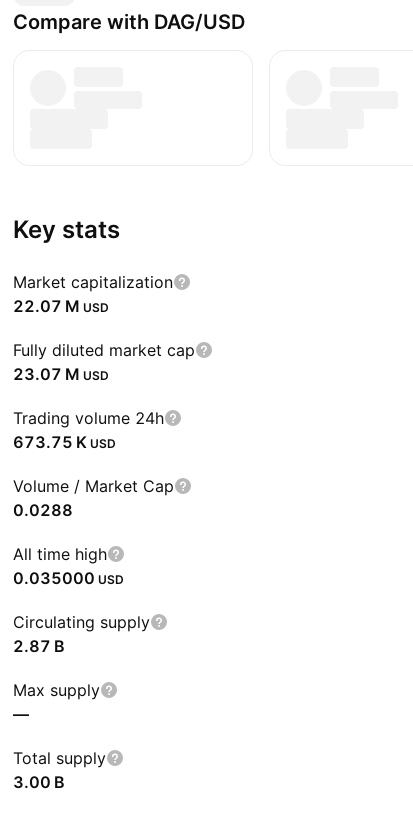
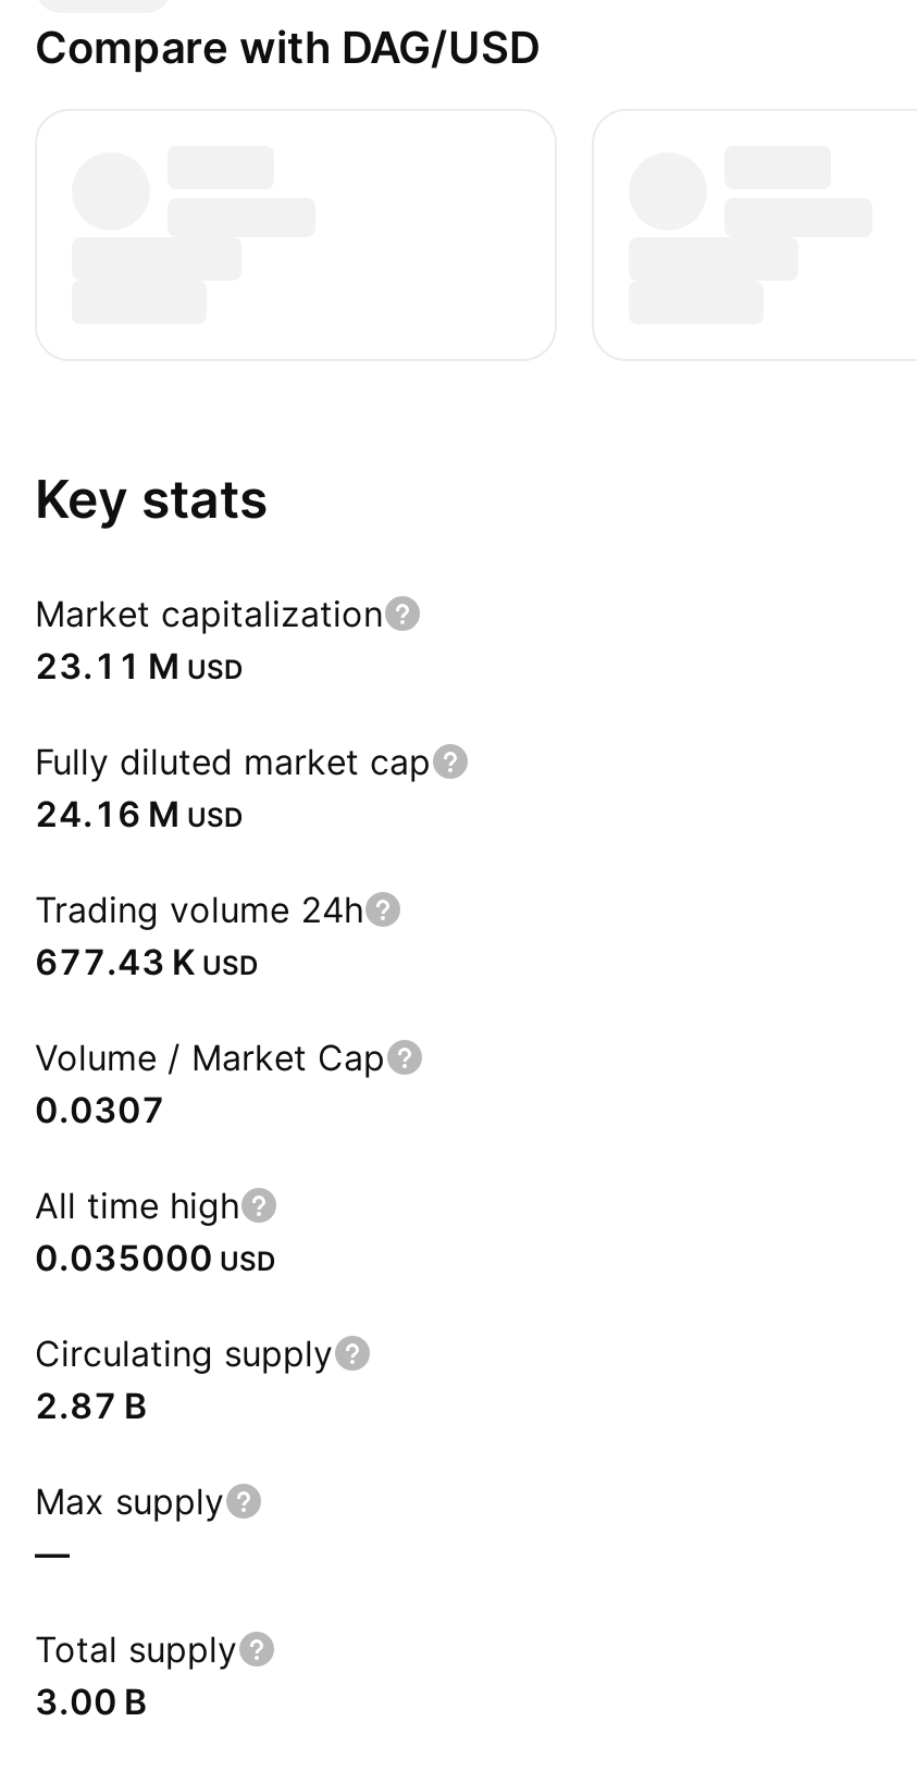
- 22.07 M USD
+ 23.11 M USD

- 23.07 M USD
+ 24.16 M USD

- 673.75 K USD
+ 677.43 K USD

- 0.0288
+ 0.0307
